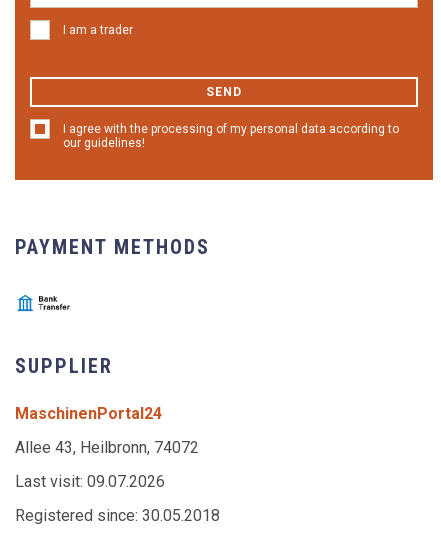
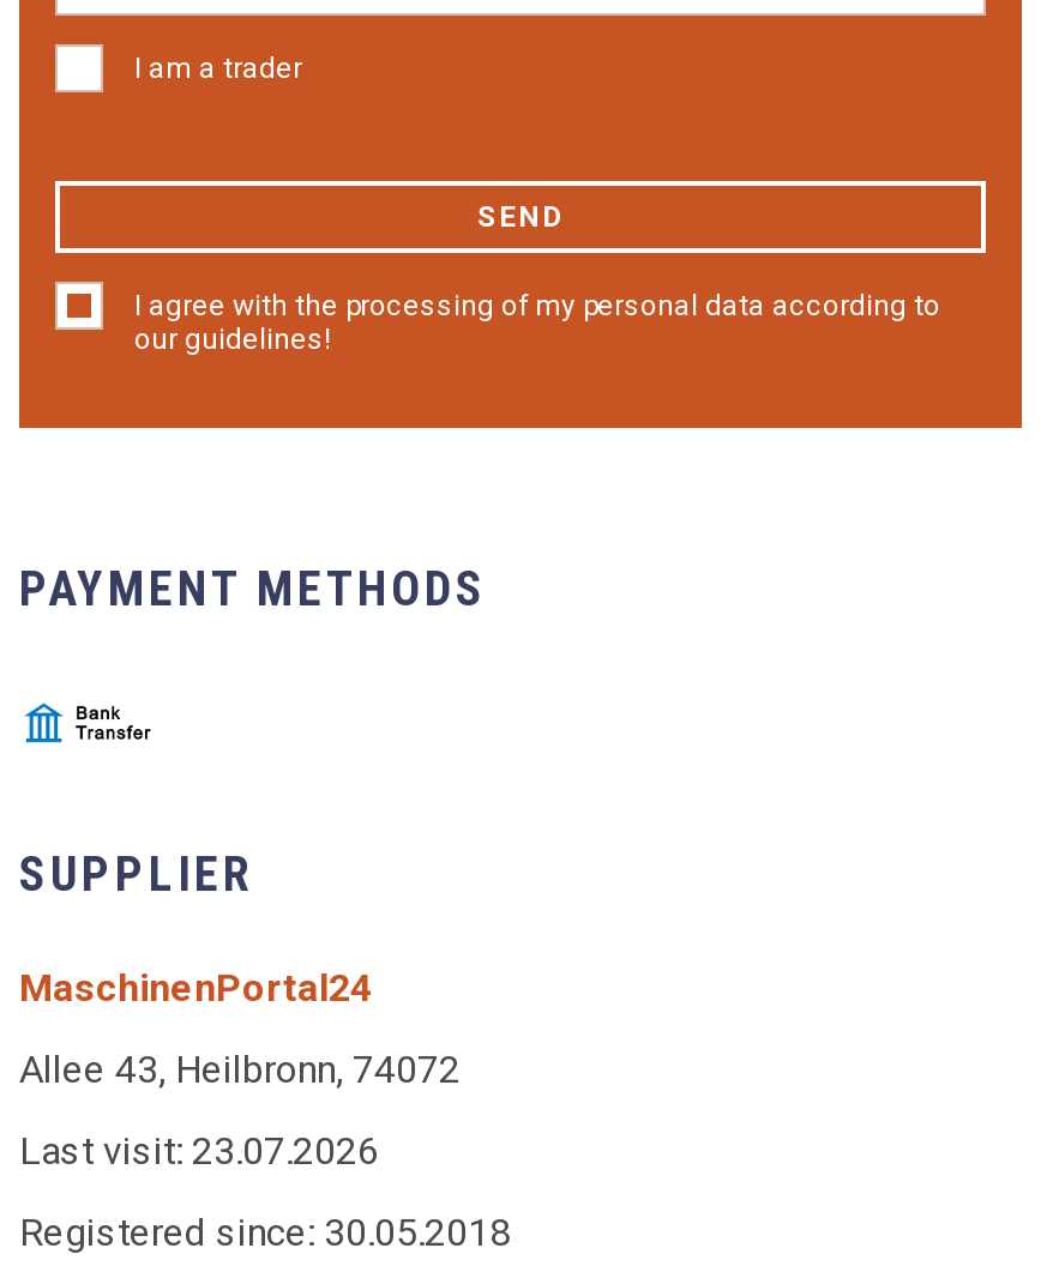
- Last visit: 09.07.2026
+ Last visit: 23.07.2026
